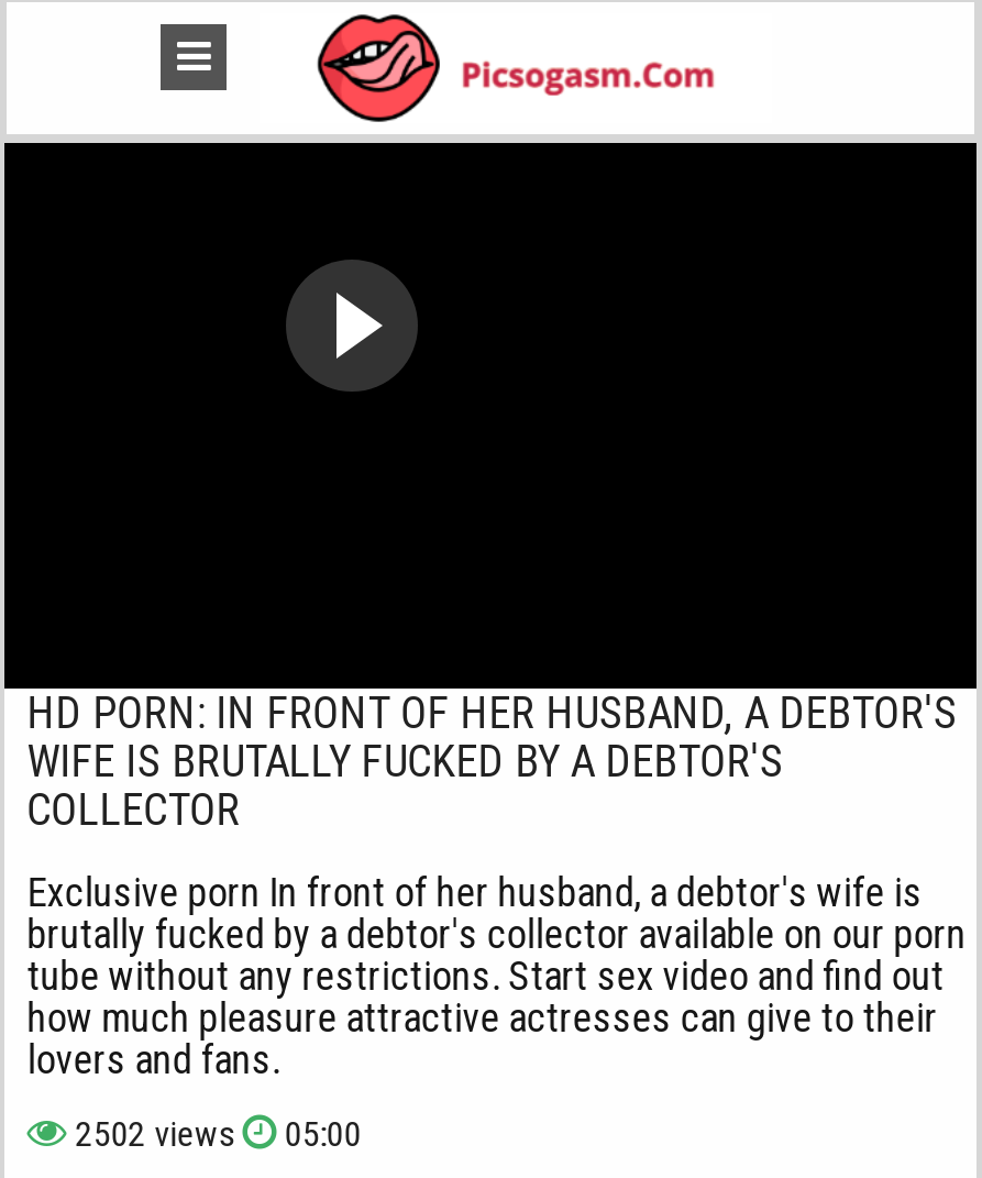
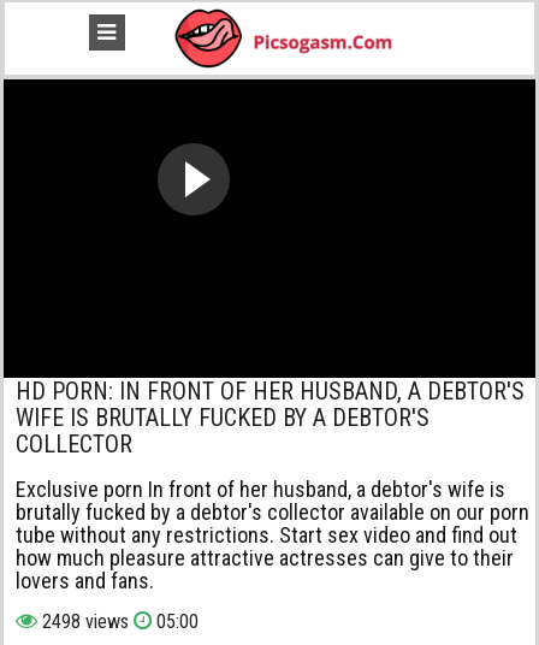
- 2502 views 05:00
+ 2498 views 05:00
